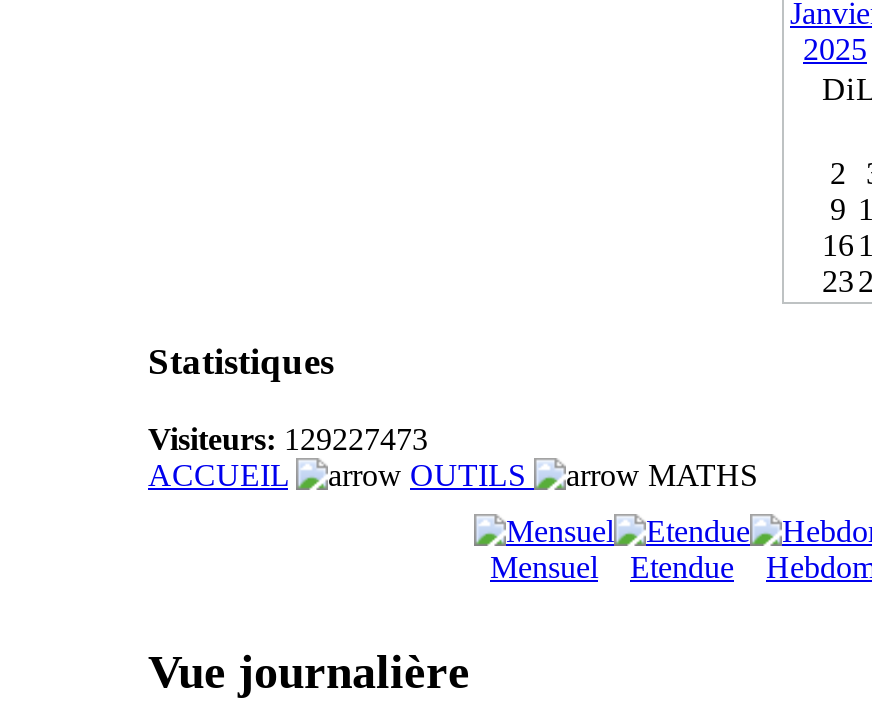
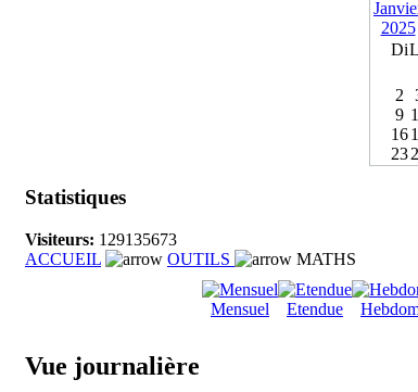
- Visiteurs: 129227473
+ Visiteurs: 129135673
